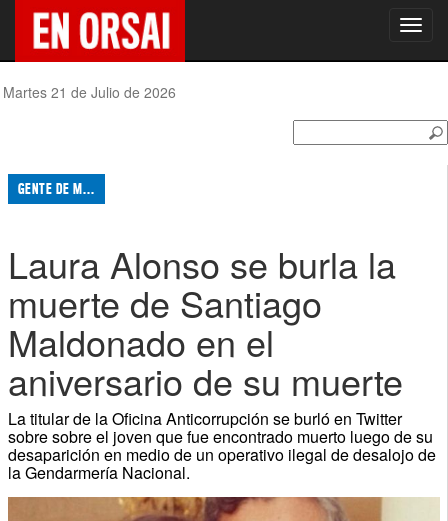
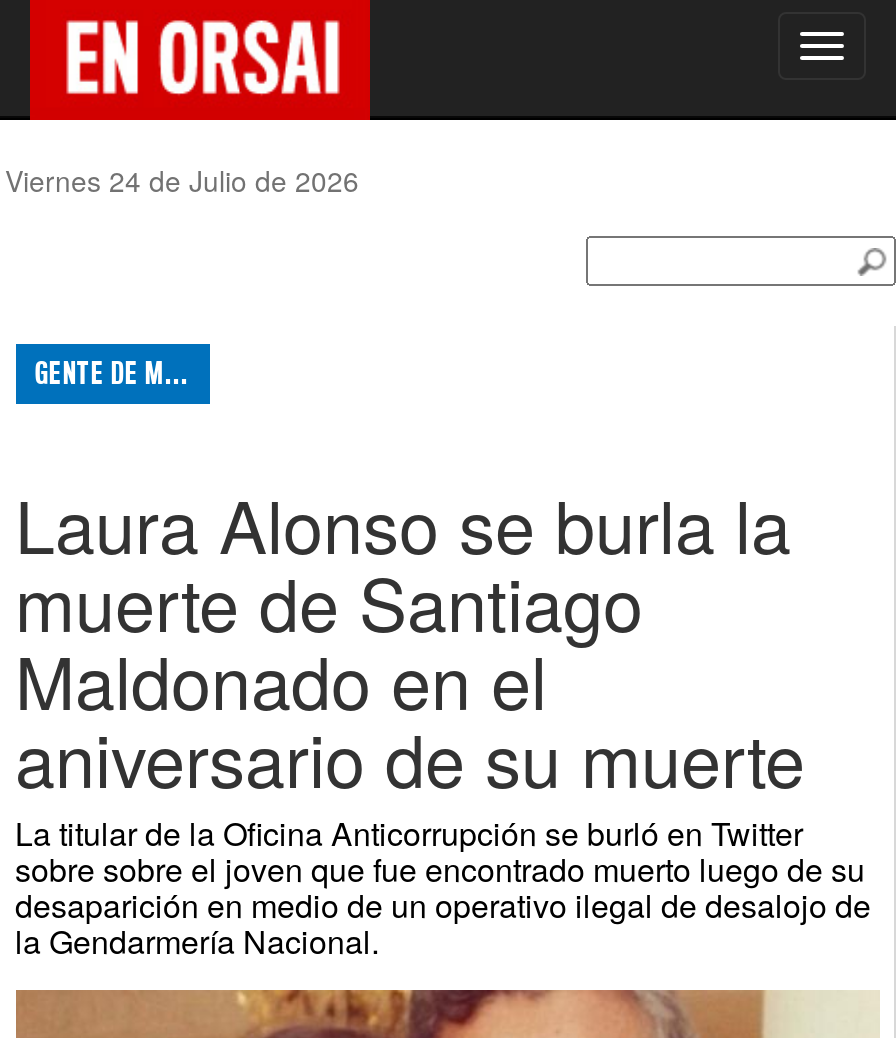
- Martes 21 de Julio de 2026
+ Viernes 24 de Julio de 2026
